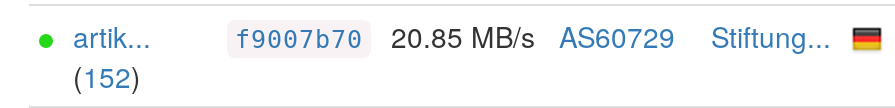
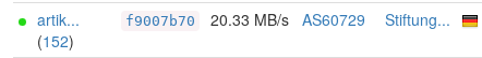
- f9007b70 20.85 MB/s AS60729 Stiftung...
+ f9007b70 20.33 MB/s AS60729 Stiftung...
